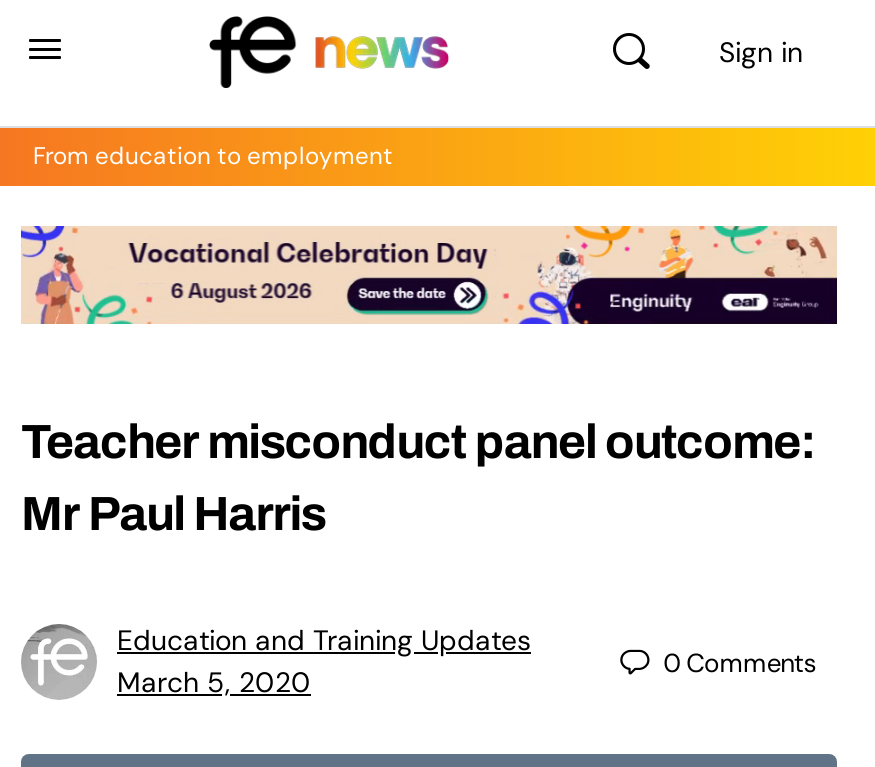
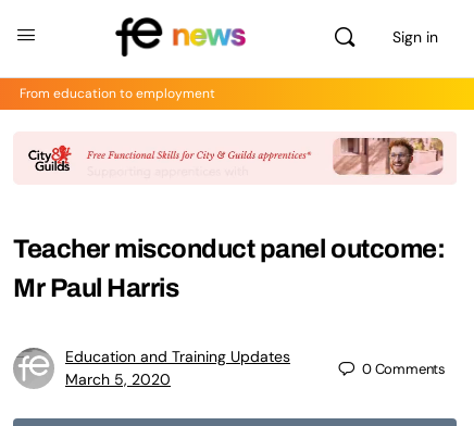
- [image]
+ [image]
